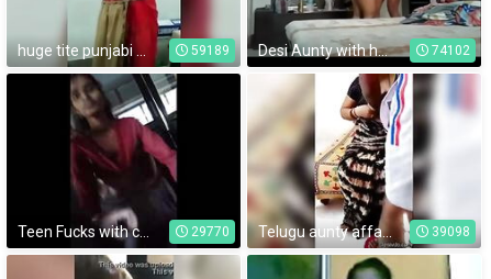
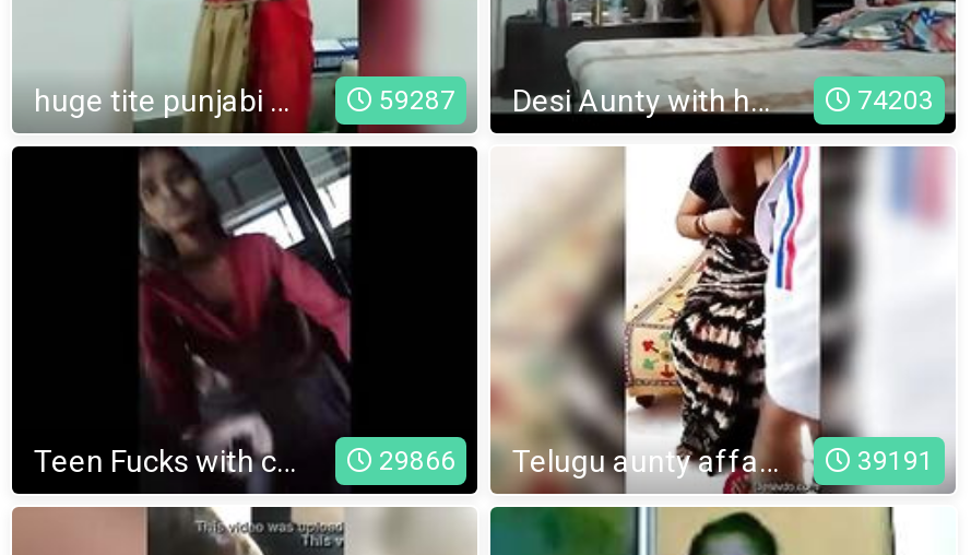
- 59189
+ 59287

- 74102
+ 74203

- 29770
+ 29866

- 39098
+ 39191
